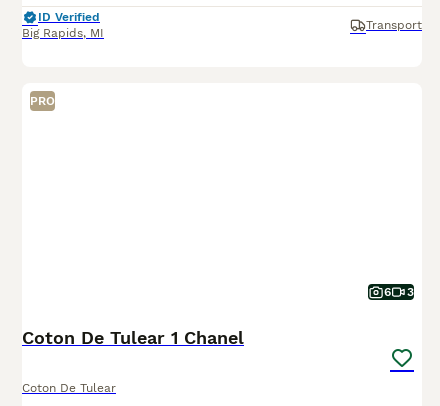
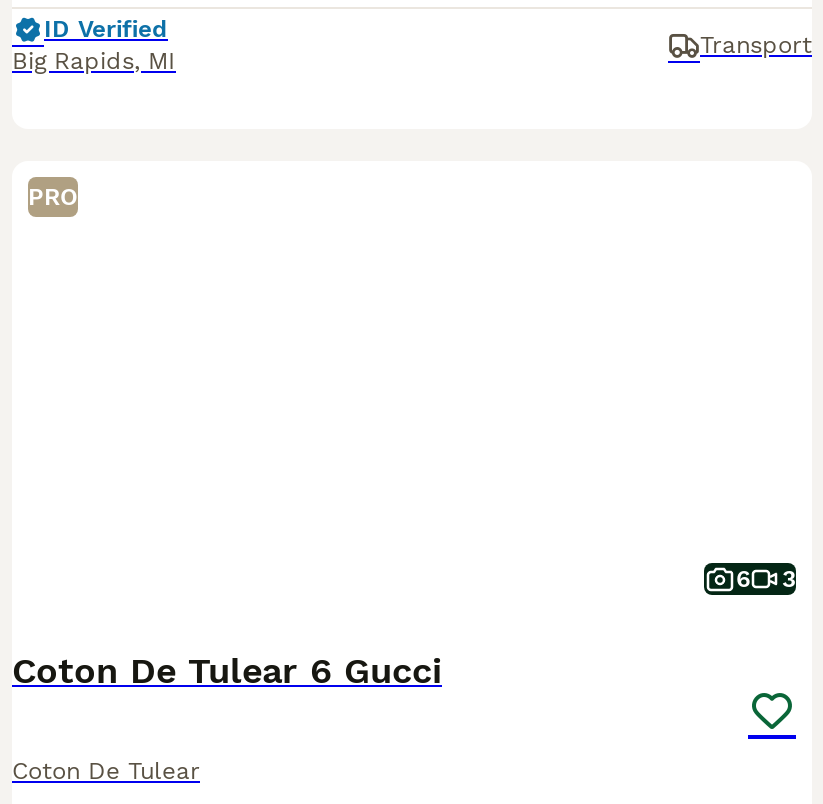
- Coton De Tulear 1 Chanel
+ Coton De Tulear 6 Gucci
